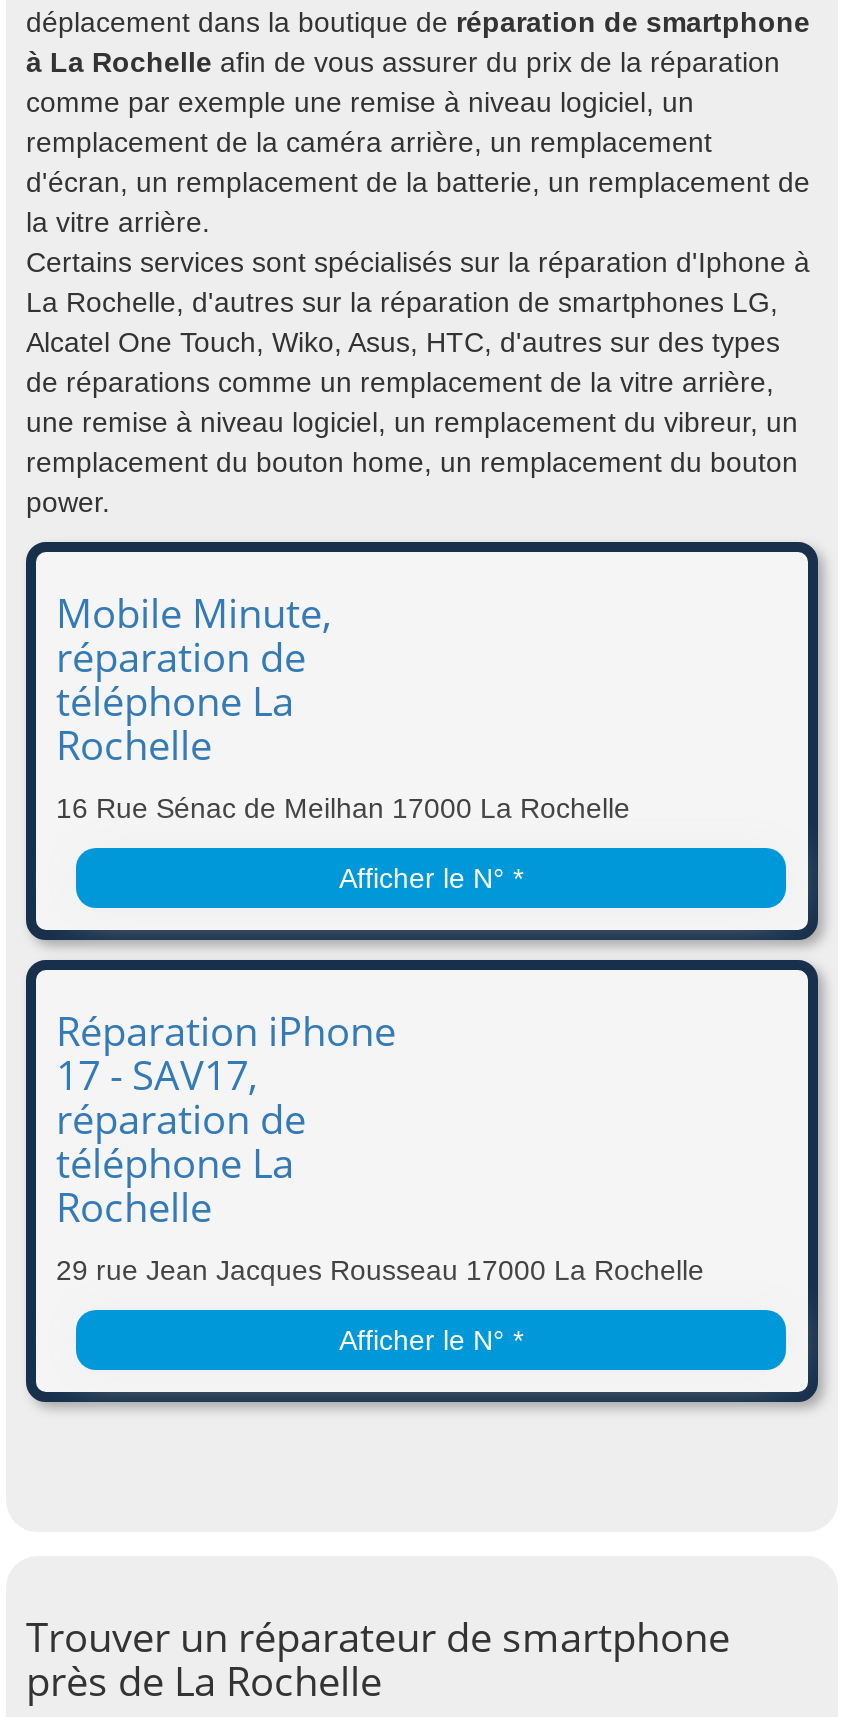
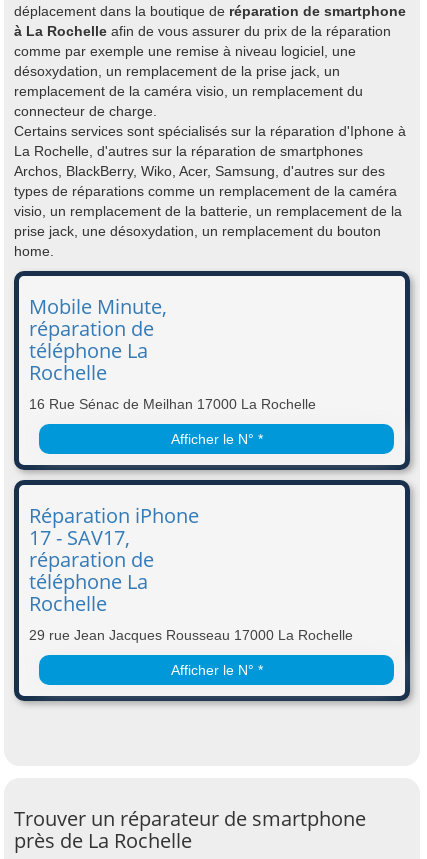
- comme par exemple une remise à niveau logiciel, un
- remplacement de la caméra arrière, un remplacement
- d'écran, un remplacement de la batterie, un remplacement de
- la vitre arrière.
+ comme par exemple une remise à niveau logiciel, une
+ désoxydation, un remplacement de la prise jack, un
+ remplacement de la caméra visio, un remplacement du
+ connecteur de charge.

- La Rochelle, d'autres sur la réparation de smartphones LG,
- Alcatel One Touch, Wiko, Asus, HTC, d'autres sur des types
- de réparations comme un remplacement de la vitre arrière,
- une remise à niveau logiciel, un remplacement du vibreur, un
- remplacement du bouton home, un remplacement du bouton
- power.
+ La Rochelle, d'autres sur la réparation de smartphones
+ Archos, BlackBerry, Wiko, Acer, Samsung, d'autres sur des
+ types de réparations comme un remplacement de la caméra
+ visio, un remplacement de la batterie, un remplacement de la
+ prise jack, une désoxydation, un remplacement du bouton
+ home.
